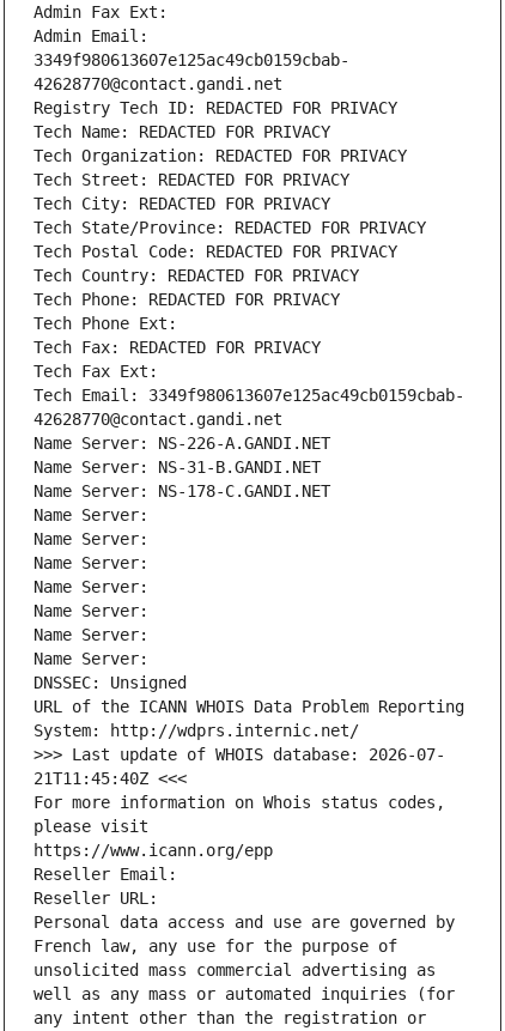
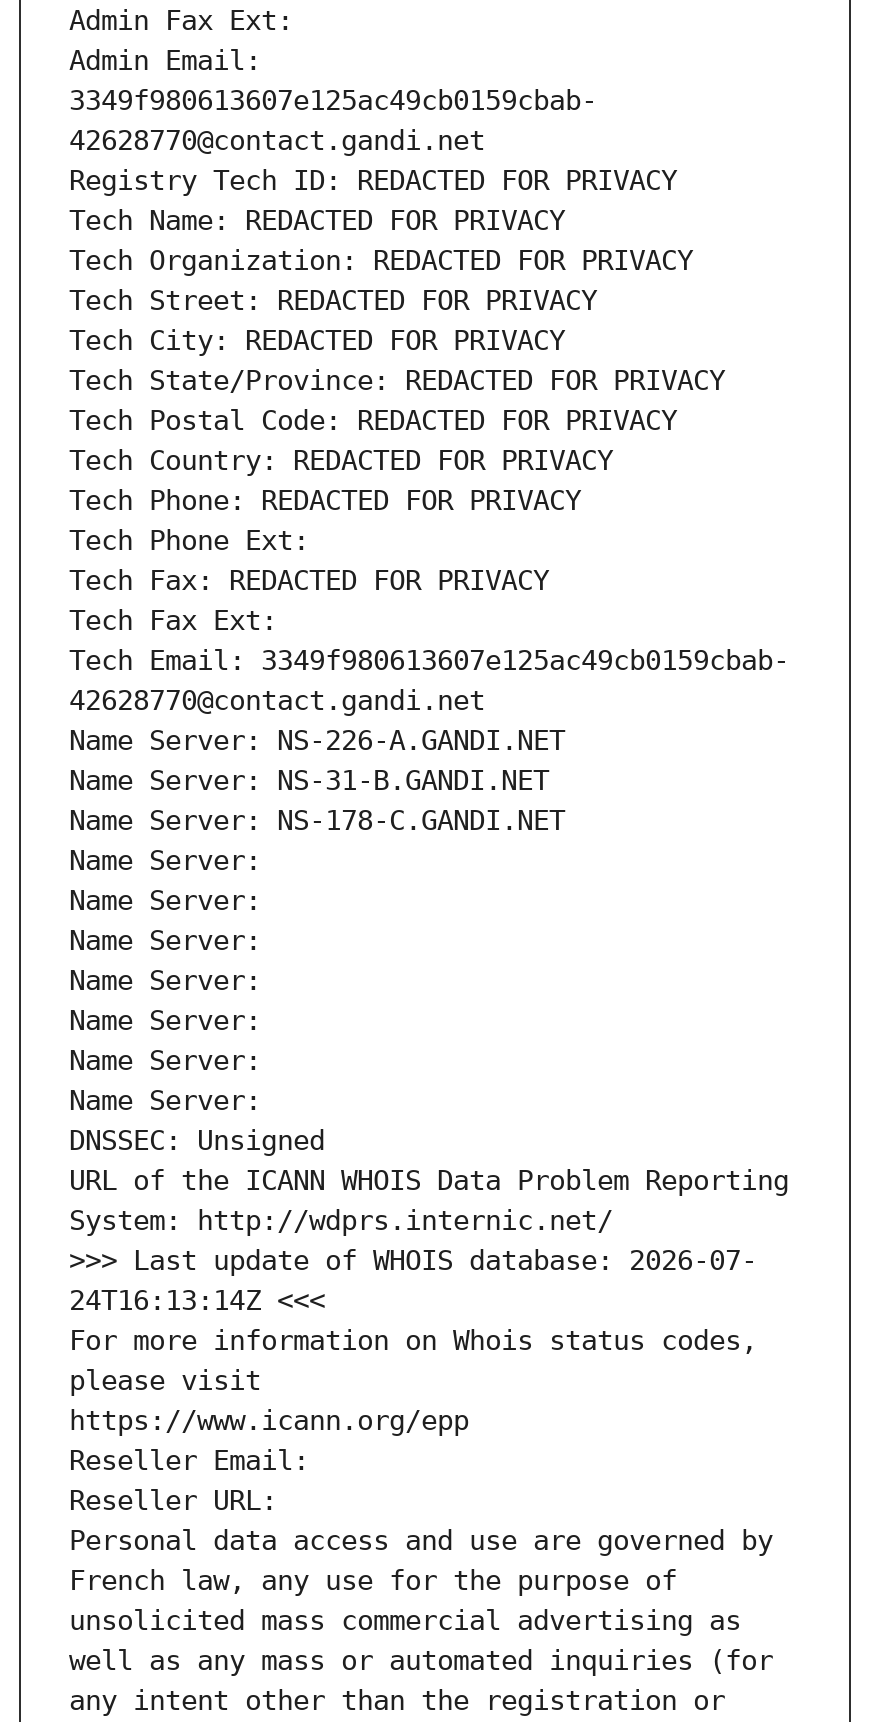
- 21T11:45:40Z <<<
+ 24T16:13:14Z <<<
